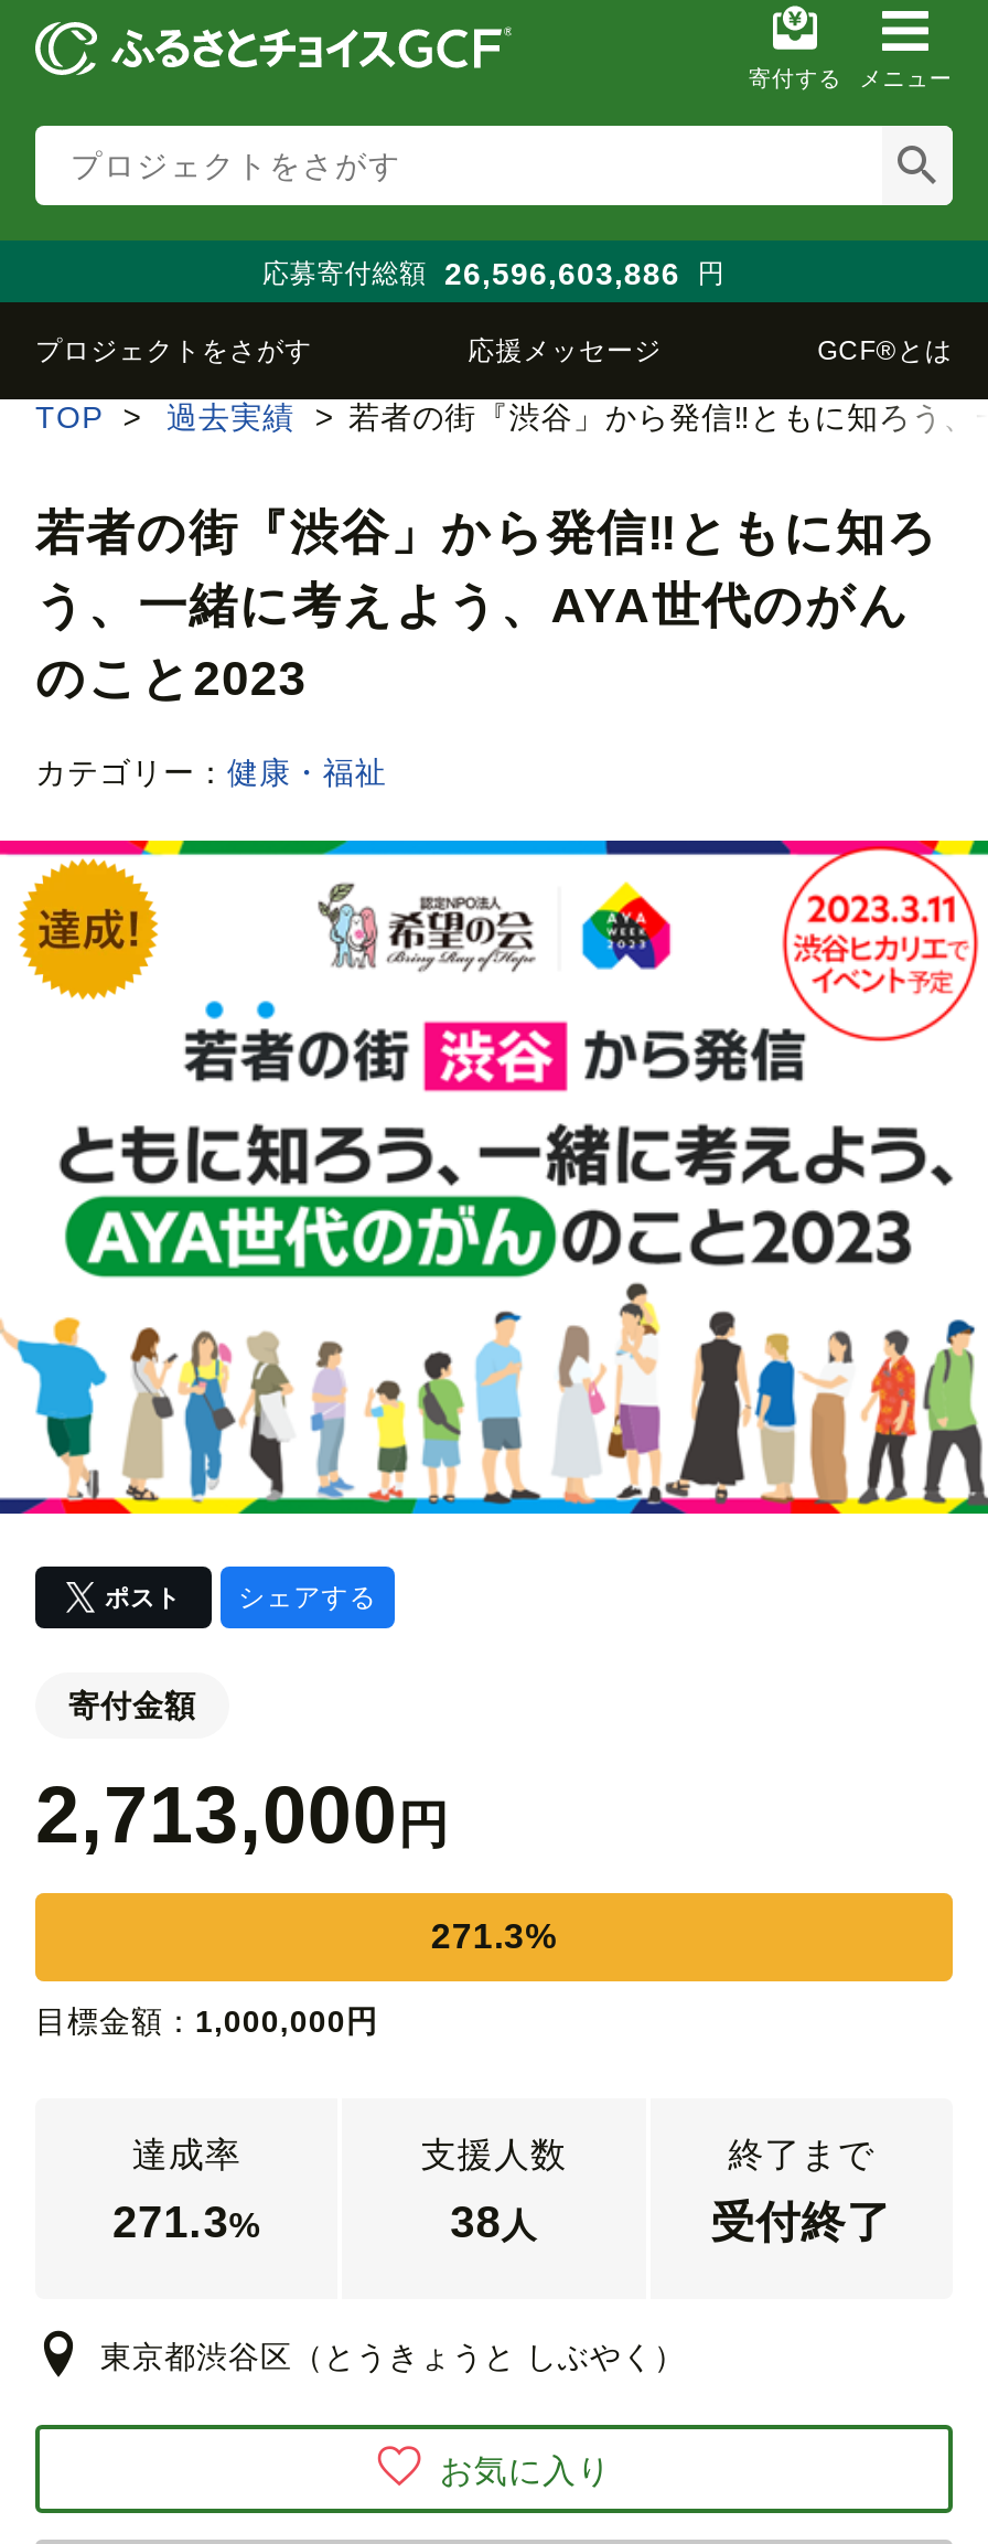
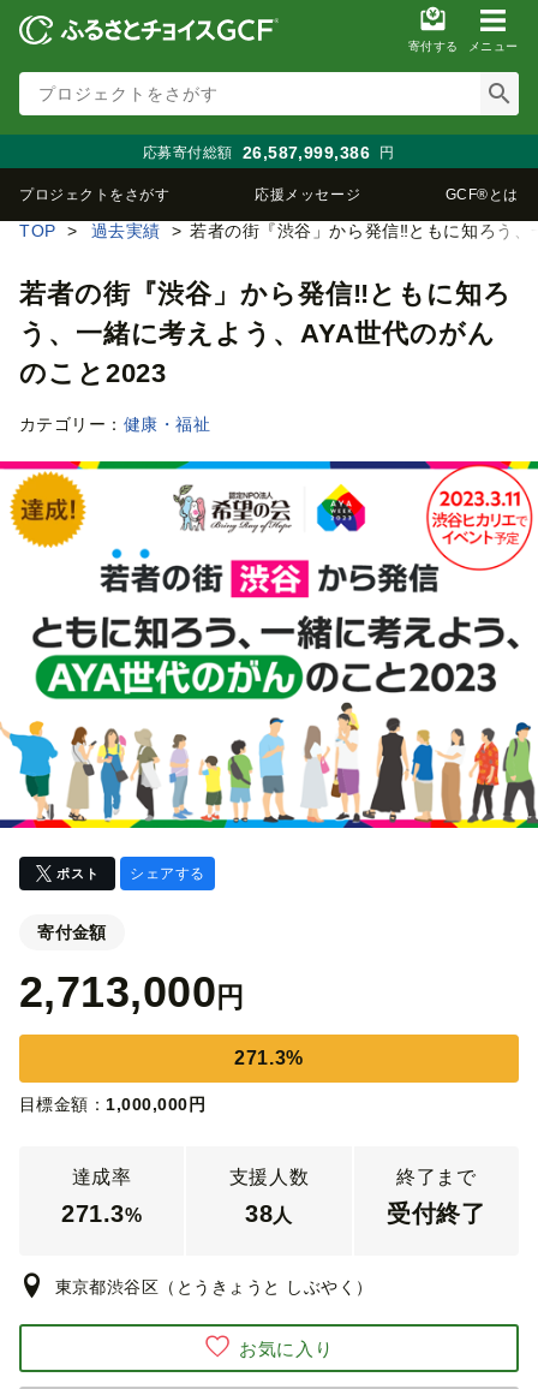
- 応募寄付総額 26,596,603,886 円
+ 応募寄付総額 26,587,999,386 円
